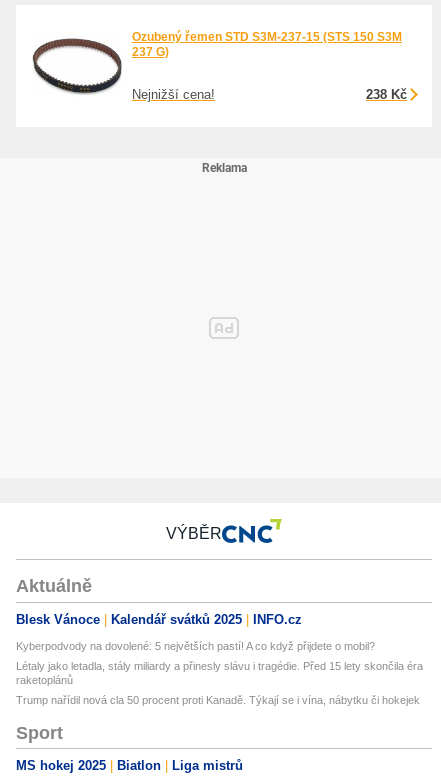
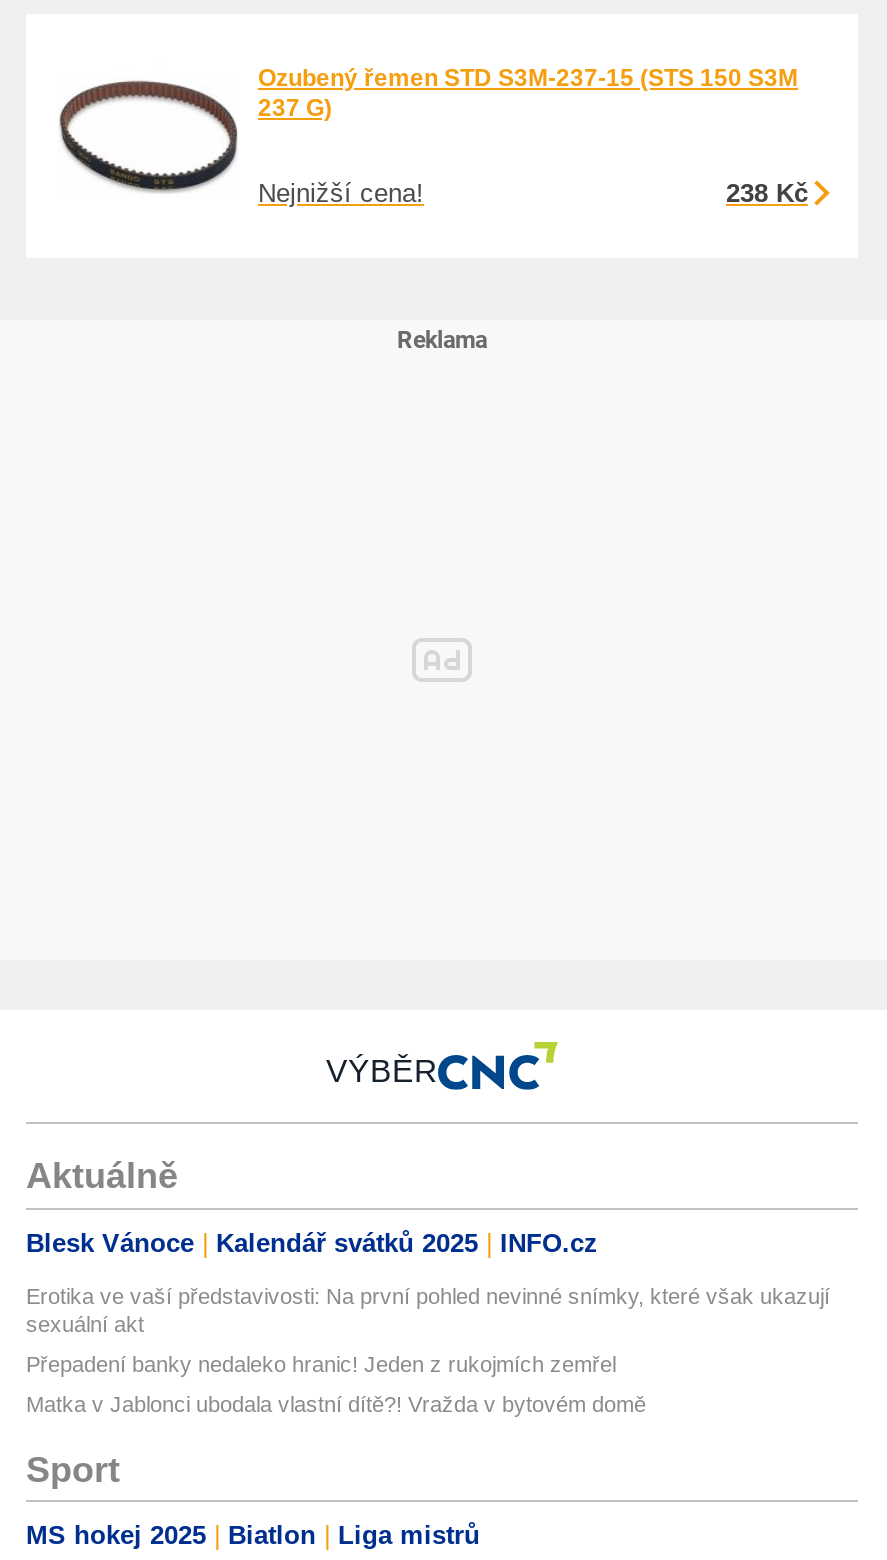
- Kyberpodvody na dovolené: 5 největších pastí! A co když přijdete o mobil?
+ Erotika ve vaší představivosti: Na první pohled nevinné snímky, které však ukazují
+ sexuální akt

- Létaly jako letadla, stály miliardy a přinesly slávu i tragédie. Před 15 lety skončila éra
- raketoplánů
+ Přepadení banky nedaleko hranic! Jeden z rukojmích zemřel

- Trump nařídil nová cla 50 procent proti Kanadě. Týkají se i vína, nábytku či hokejek
+ Matka v Jablonci ubodala vlastní dítě?! Vražda v bytovém domě
